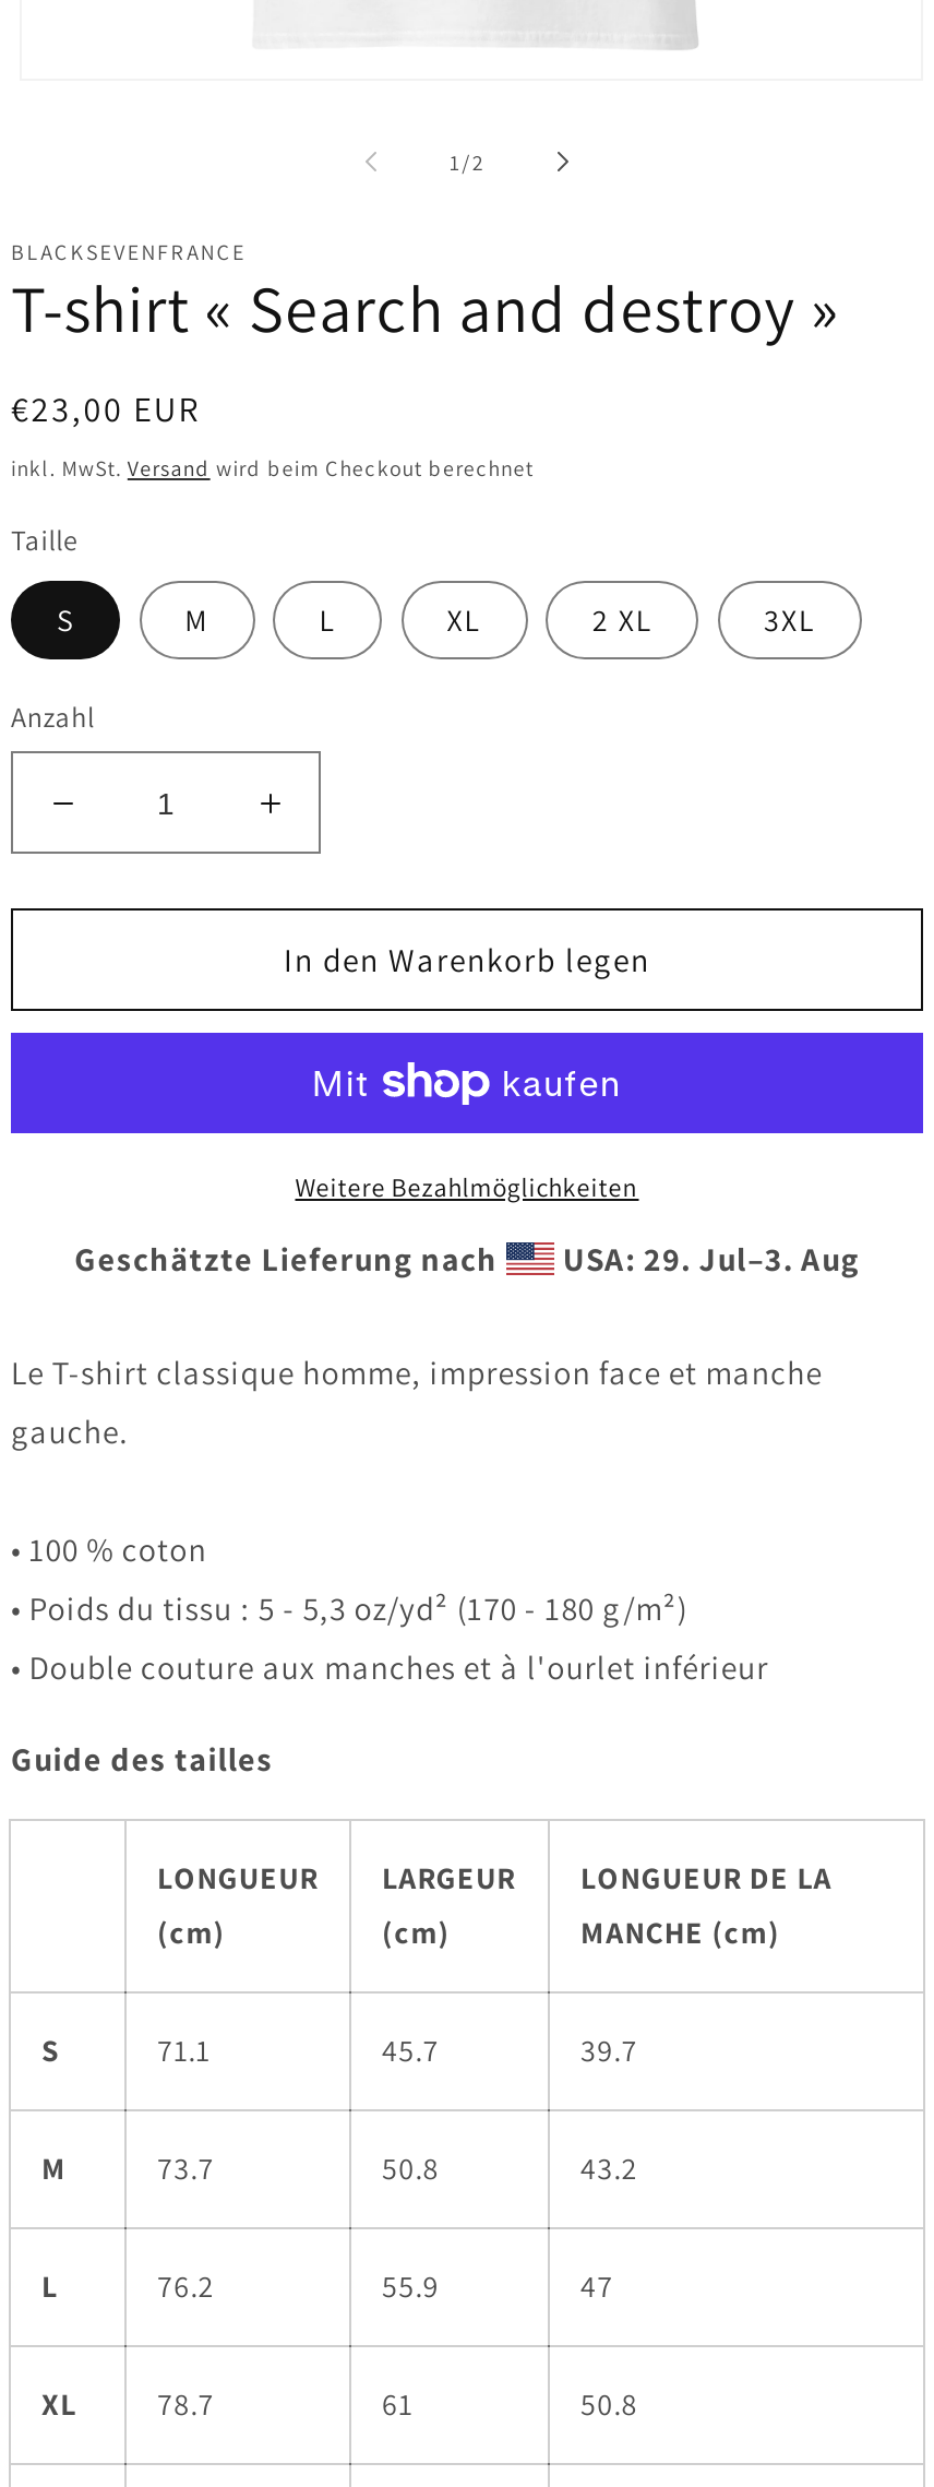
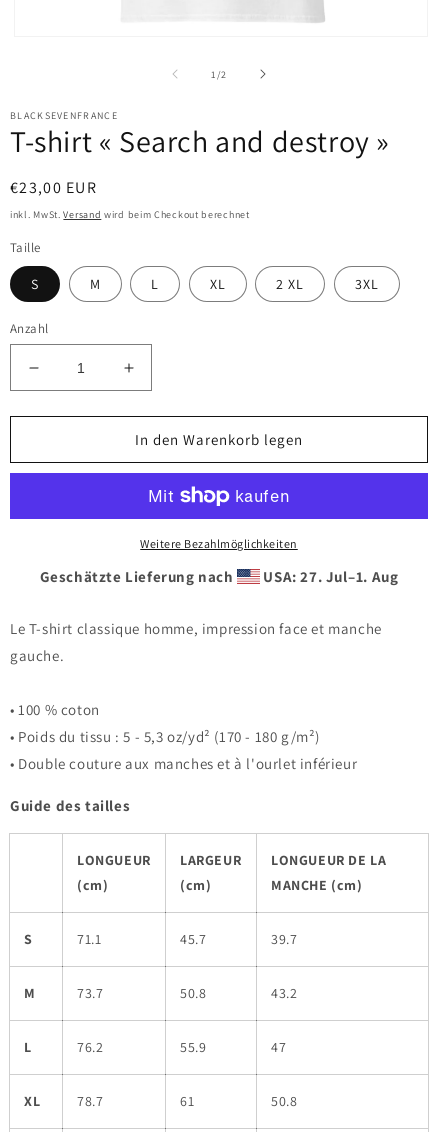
- Geschätzte Lieferung nach USA: 29. Jul–3. Aug
+ Geschätzte Lieferung nach USA: 27. Jul–1. Aug
